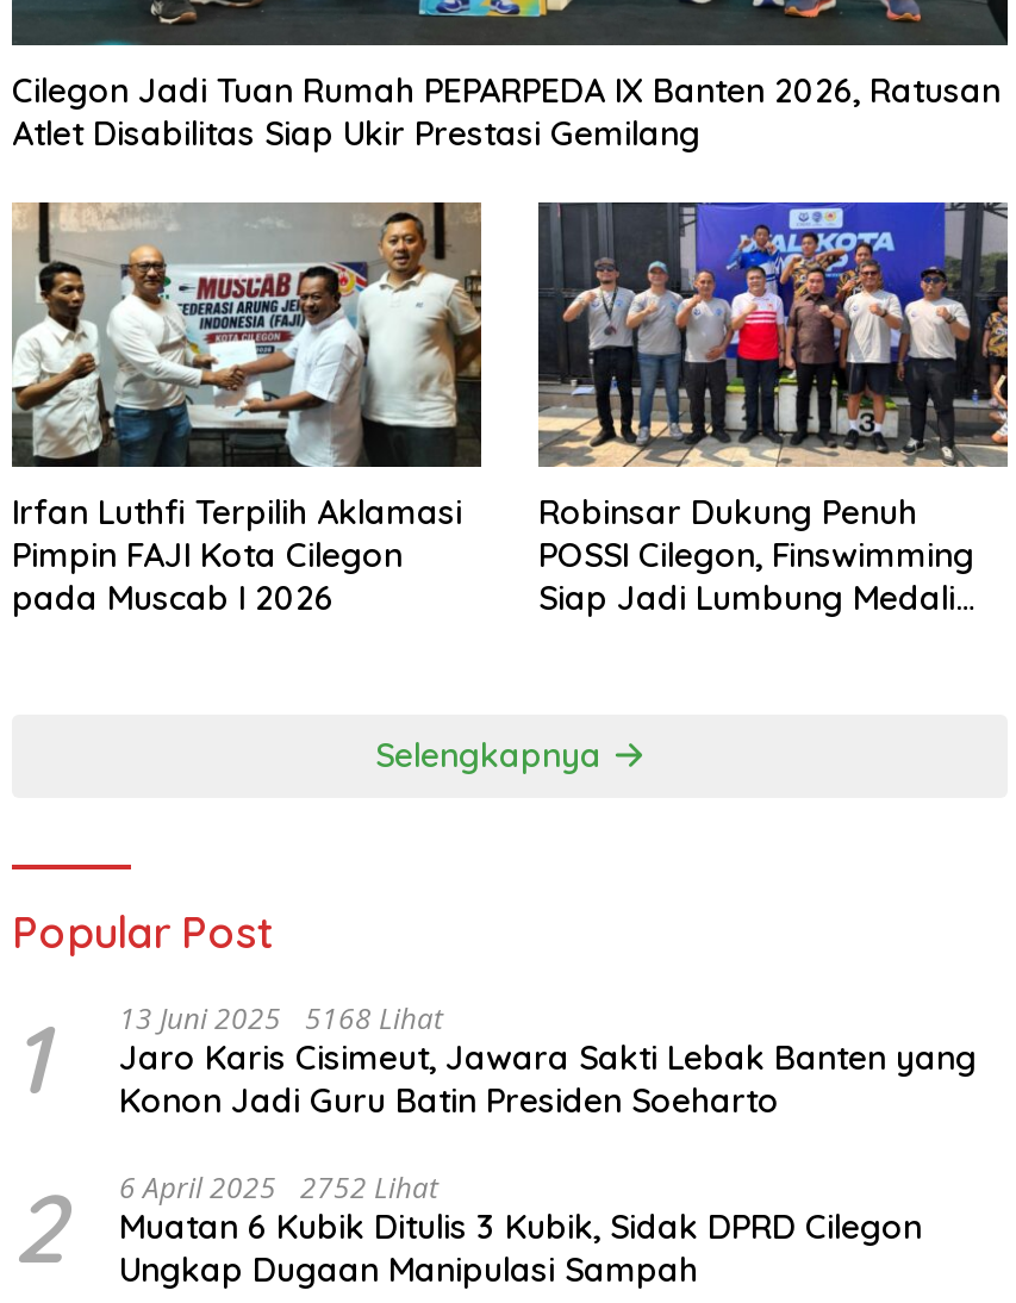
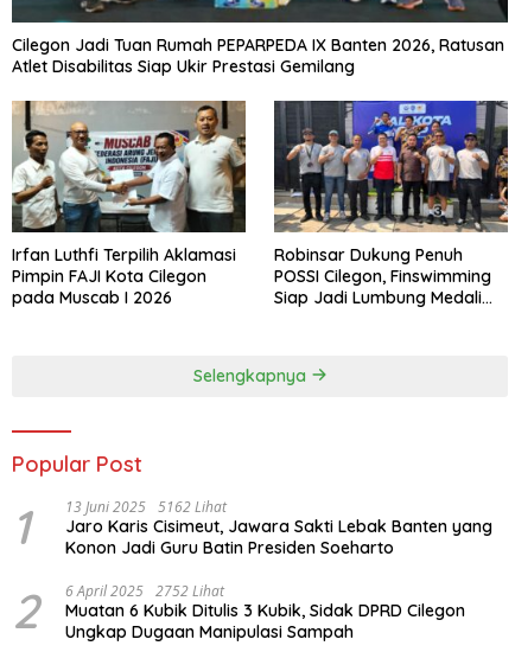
- 1 13 Juni 2025 5168 Lihat Jaro Karis Cisimeut, Jawara Sakti Lebak Banten yang Konon Jadi Guru Batin Presiden Soeharto
+ 1 13 Juni 2025 5162 Lihat Jaro Karis Cisimeut, Jawara Sakti Lebak Banten yang Konon Jadi Guru Batin Presiden Soeharto
